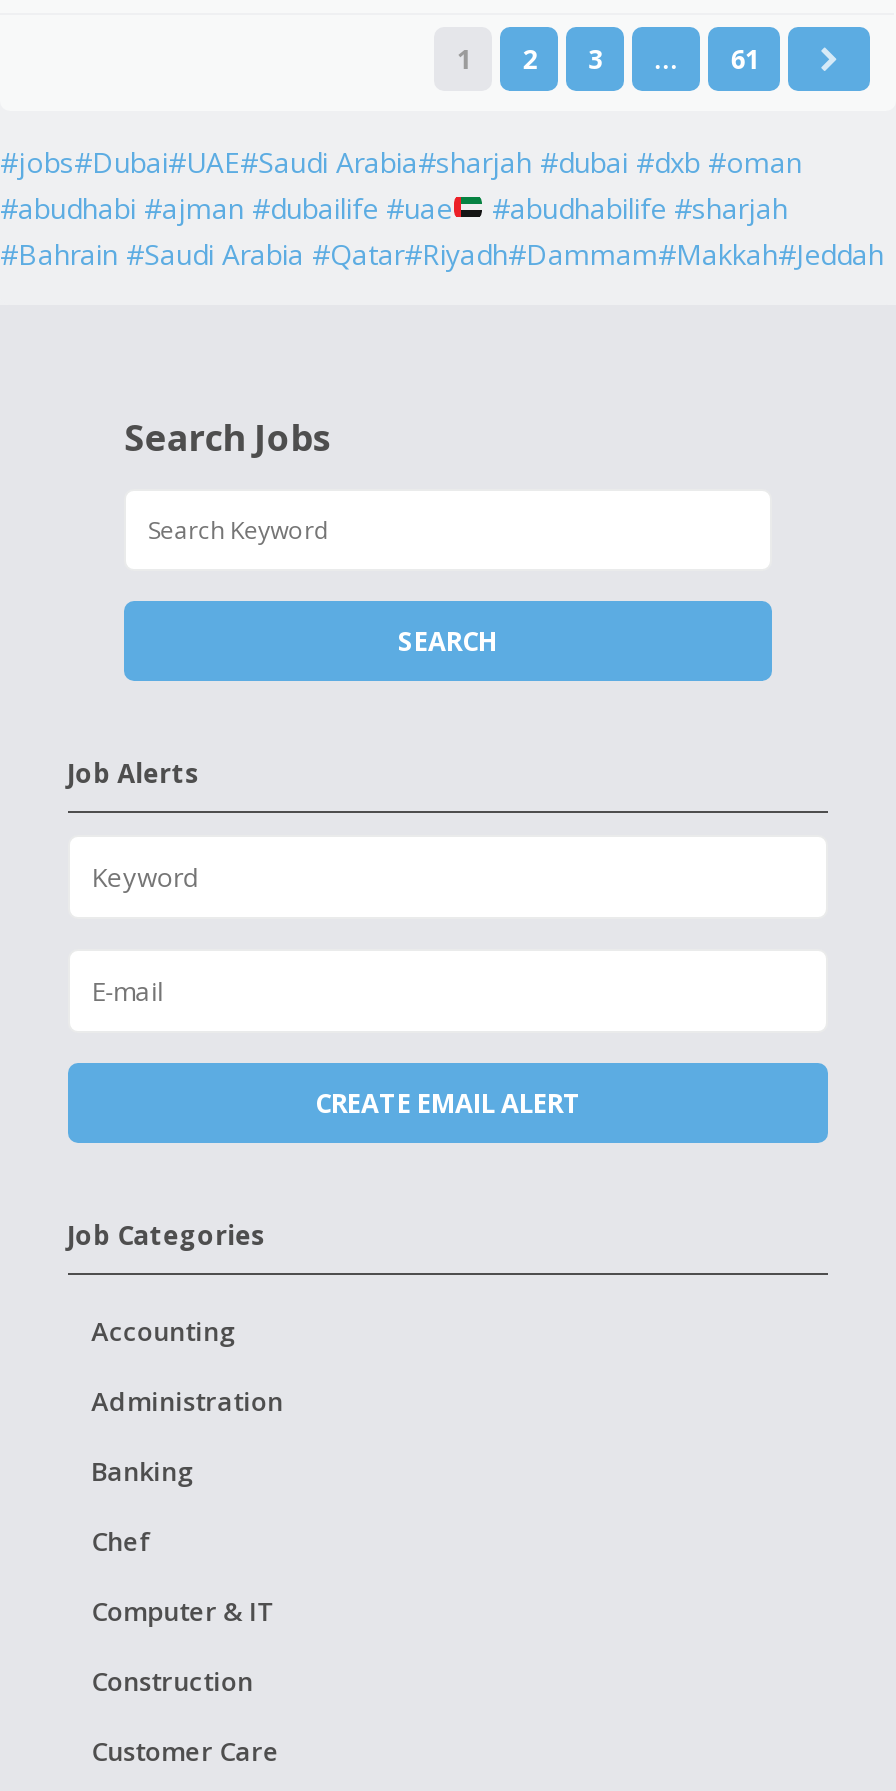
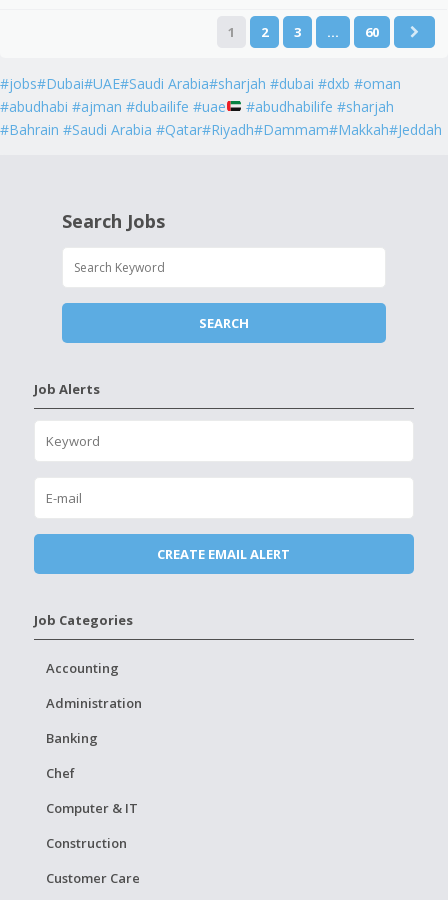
- 61
+ 60
